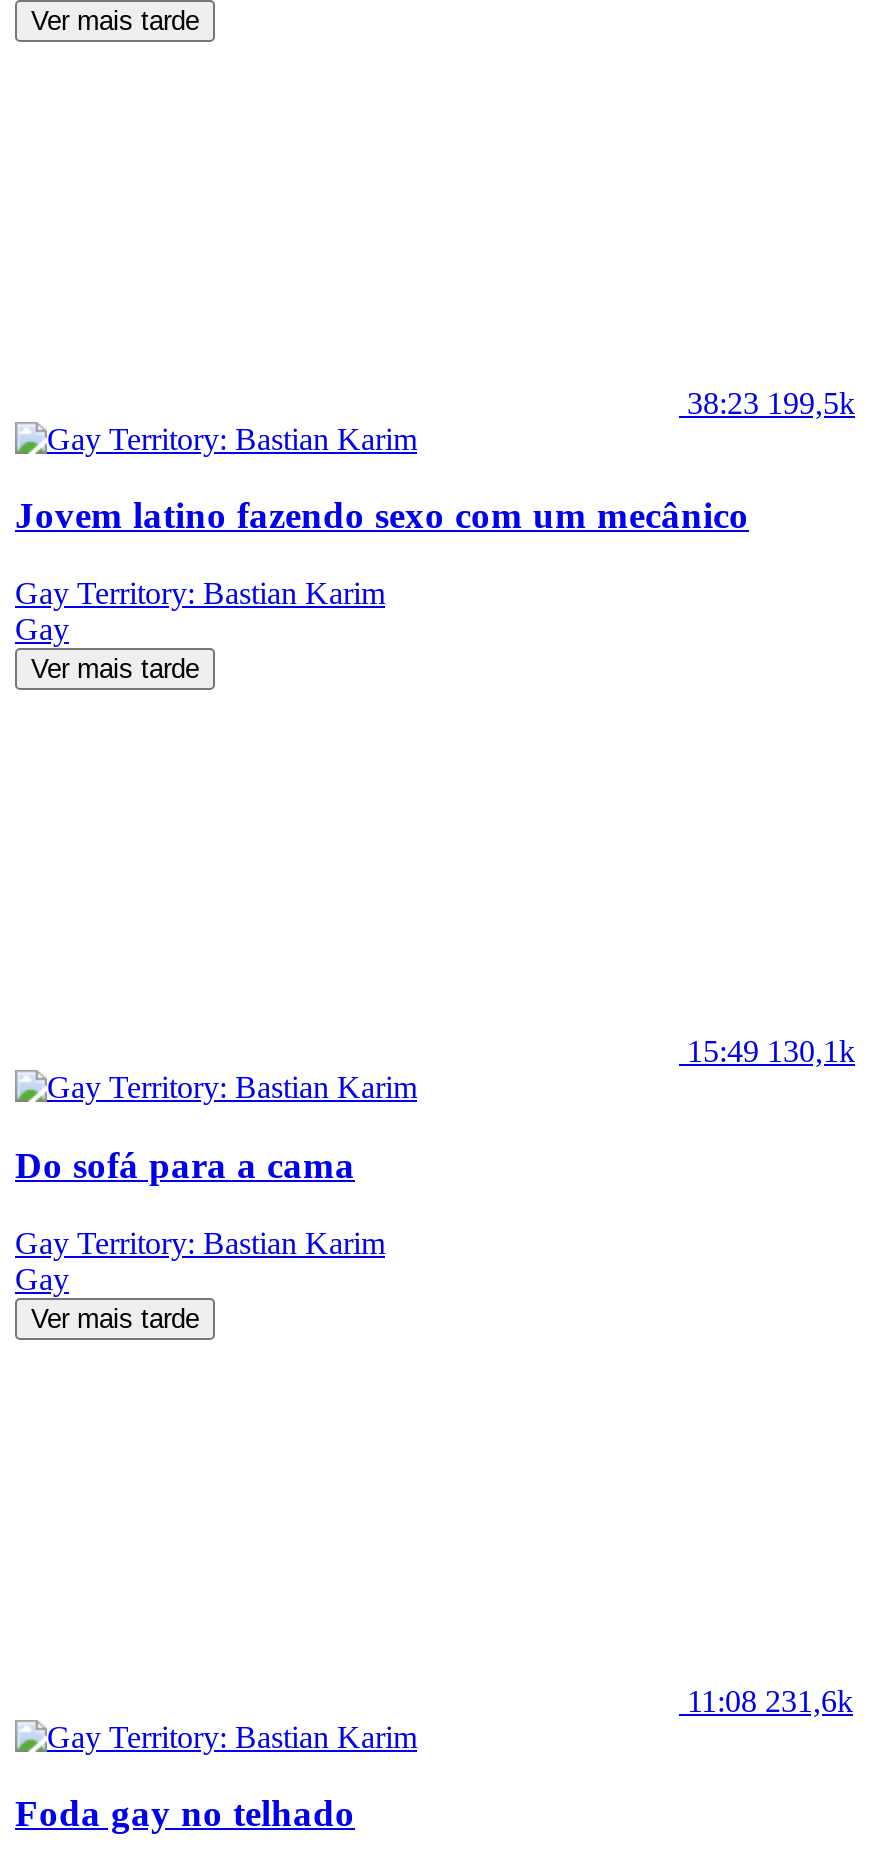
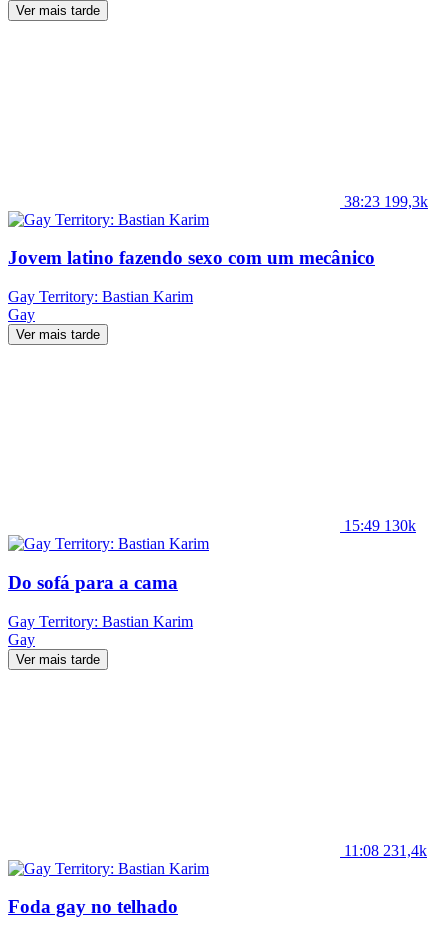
- 38:23 199,5k
+ 38:23 199,3k

- 15:49 130,1k
+ 15:49 130k

- 11:08 231,6k
+ 11:08 231,4k
